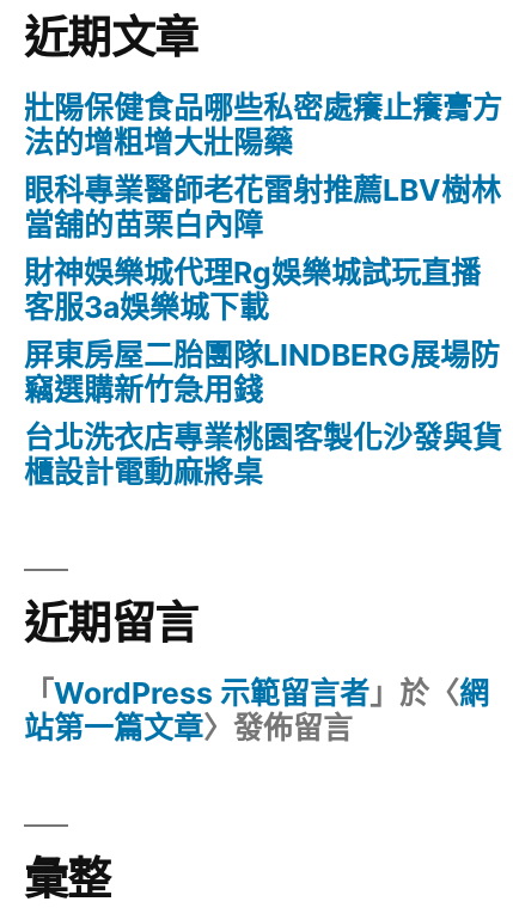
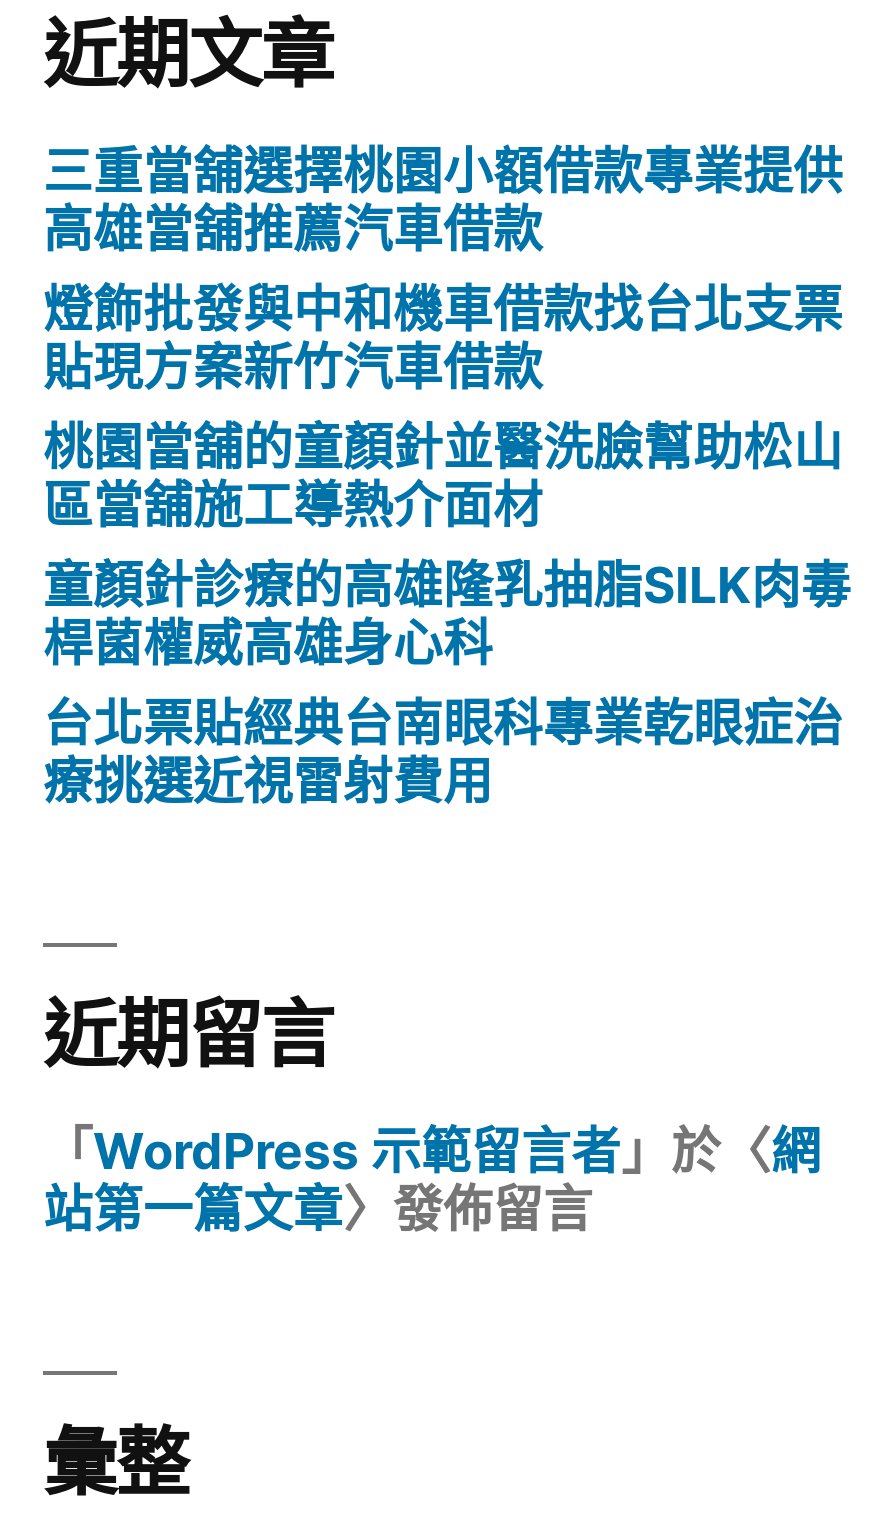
- 壯陽保健食品哪些私密處癢止癢膏方
- 法的增粗增大壯陽藥
- 眼科專業醫師老花雷射推薦LBV樹林
- 當舖的苗栗白內障
- 財神娛樂城代理Rg娛樂城試玩直播
- 客服3a娛樂城下載
- 屏東房屋二胎團隊LINDBERG展場防
- 竊選購新竹急用錢
- 台北洗衣店專業桃園客製化沙發與貨
- 櫃設計電動麻將桌
+ 三重當舖選擇桃園小額借款專業提供
+ 高雄當舖推薦汽車借款
+ 燈飾批發與中和機車借款找台北支票
+ 貼現方案新竹汽車借款
+ 桃園當舖的童顏針並醫洗臉幫助松山
+ 區當舖施工導熱介面材
+ 童顏針診療的高雄隆乳抽脂SILK肉毒
+ 桿菌權威高雄身心科
+ 台北票貼經典台南眼科專業乾眼症治
+ 療挑選近視雷射費用
